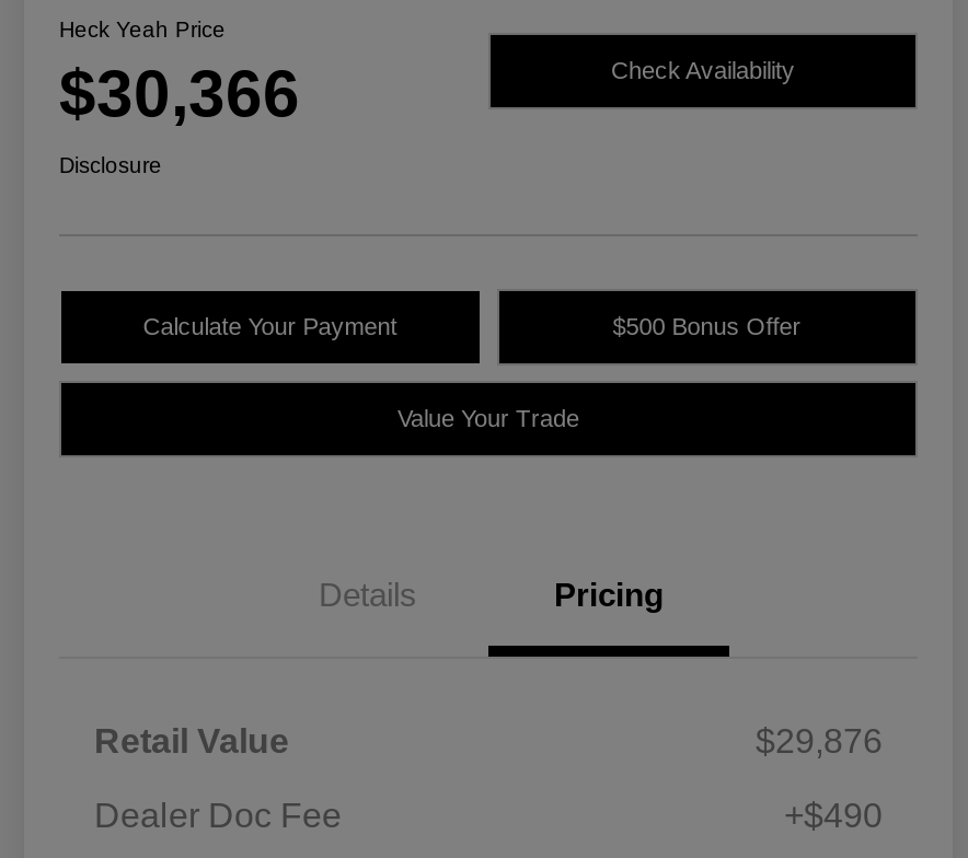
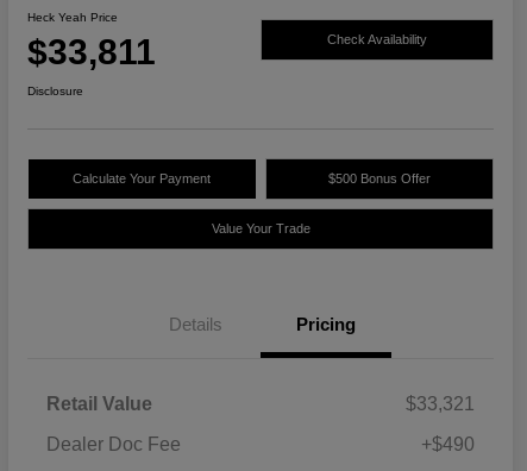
- $30,366
+ $33,811

- $29,876
+ $33,321
